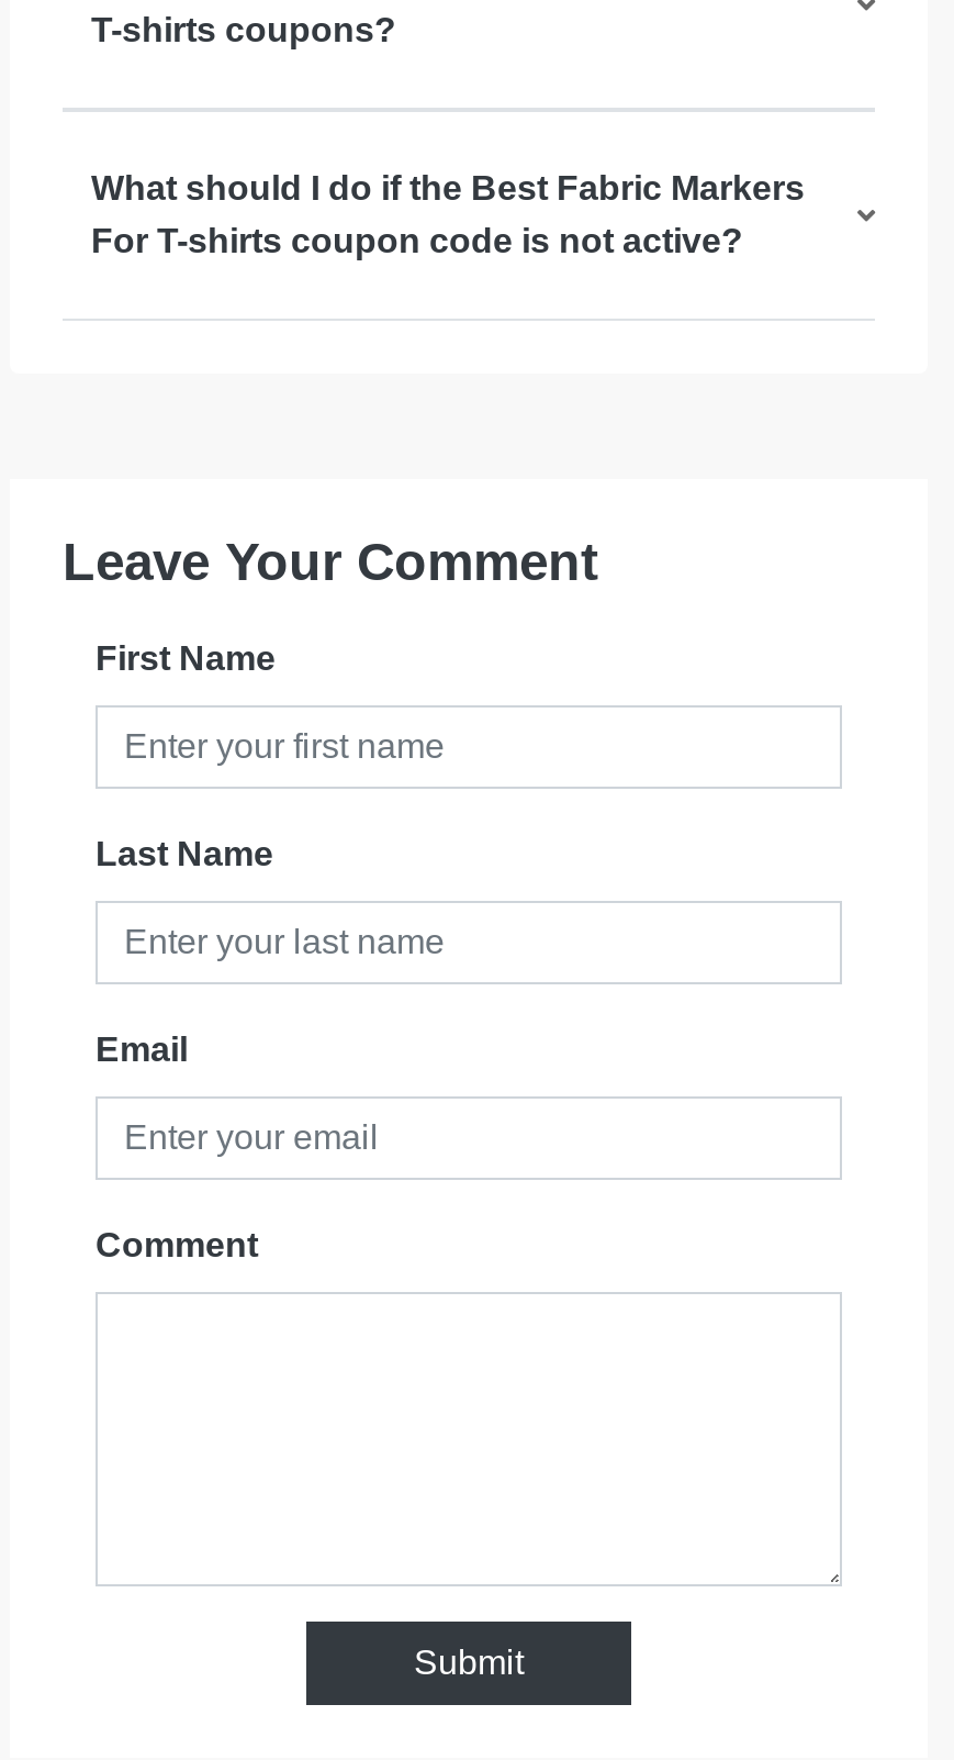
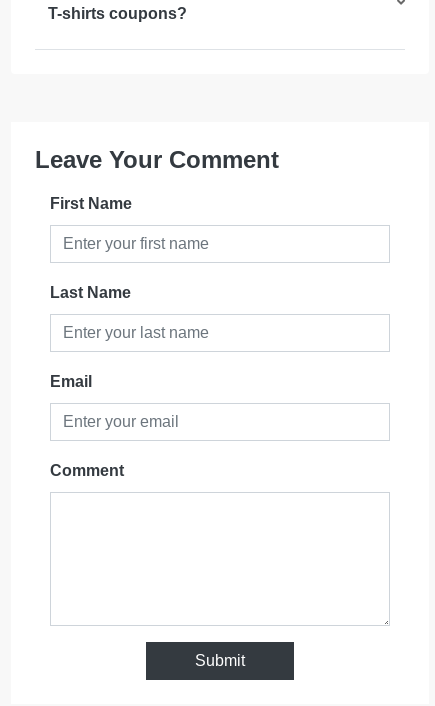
- What should I do if the Best Fabric Markers
- For T-shirts coupon code is not active?
